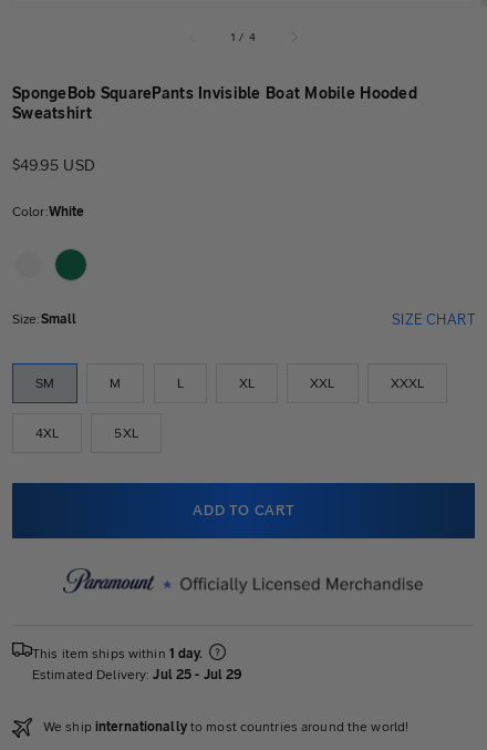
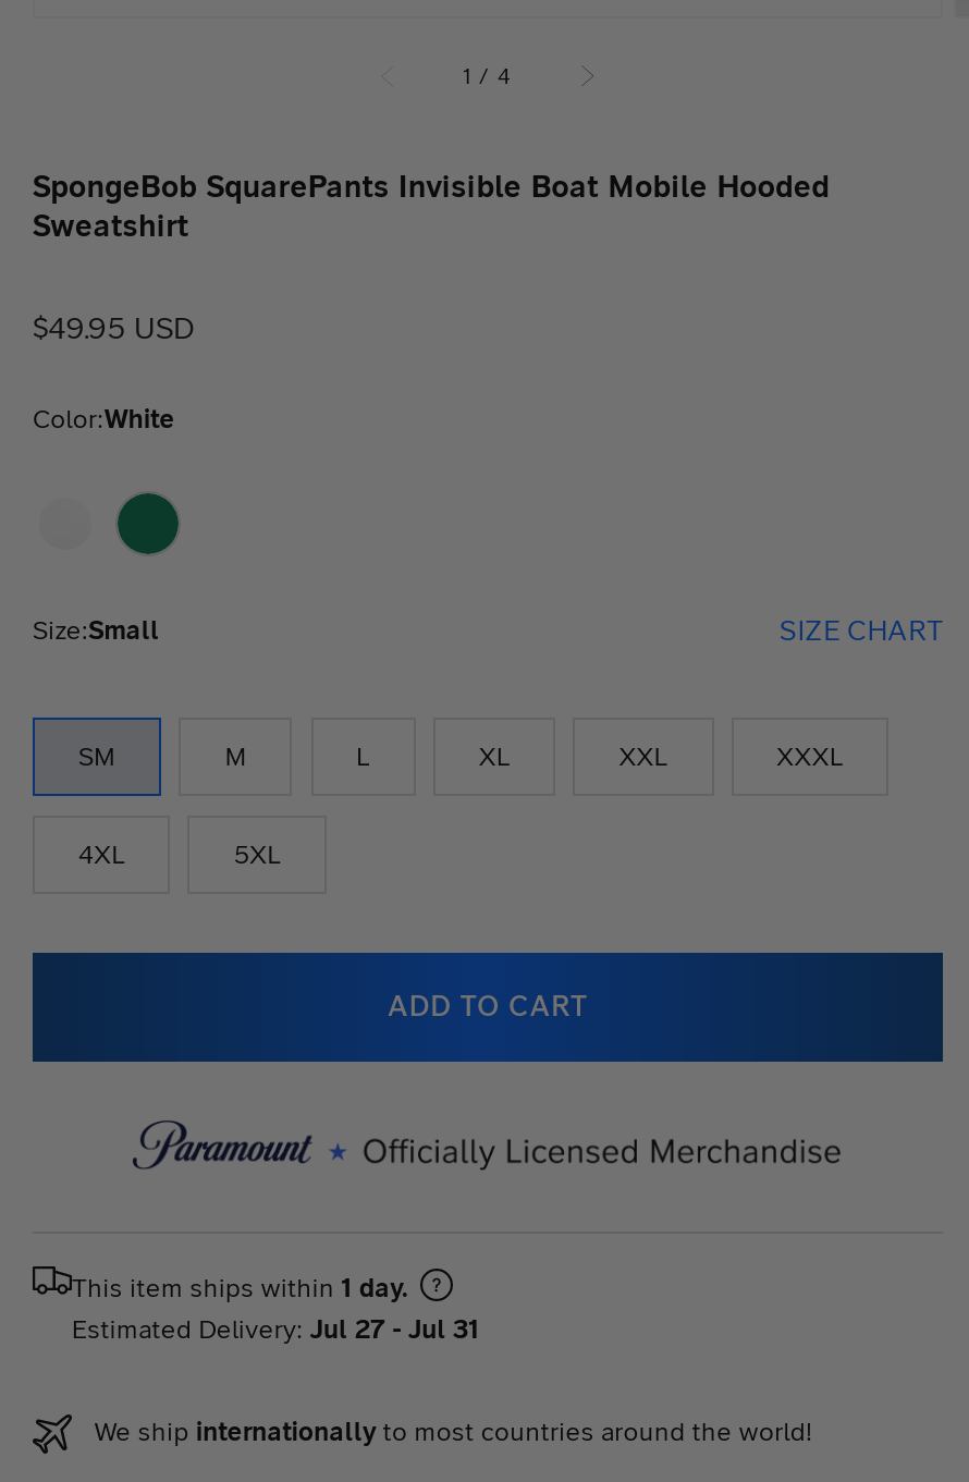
- Estimated Delivery: Jul 25 - Jul 29
+ Estimated Delivery: Jul 27 - Jul 31
